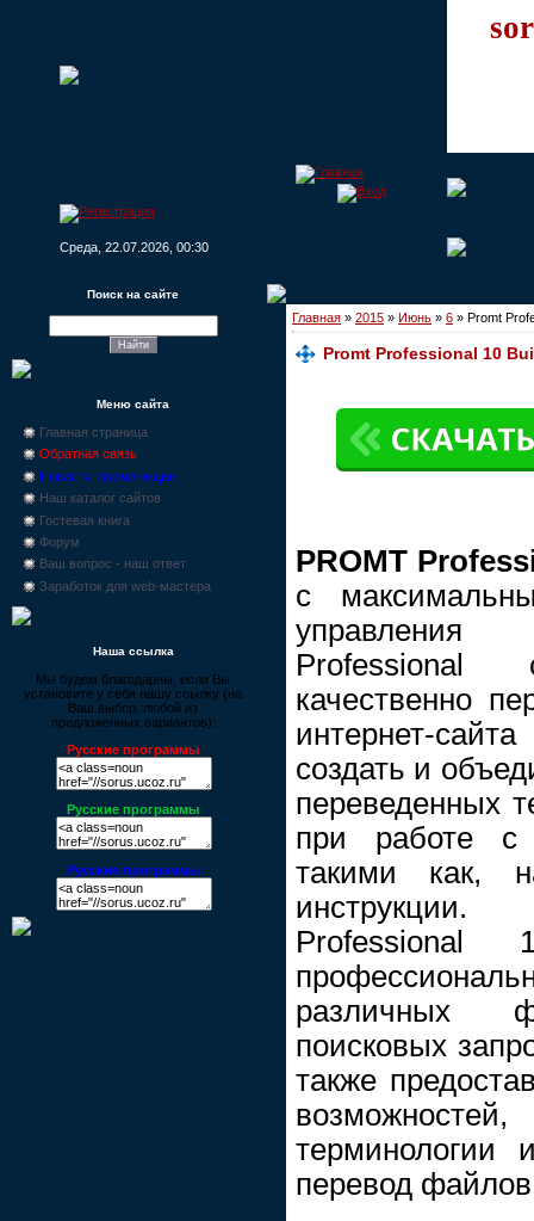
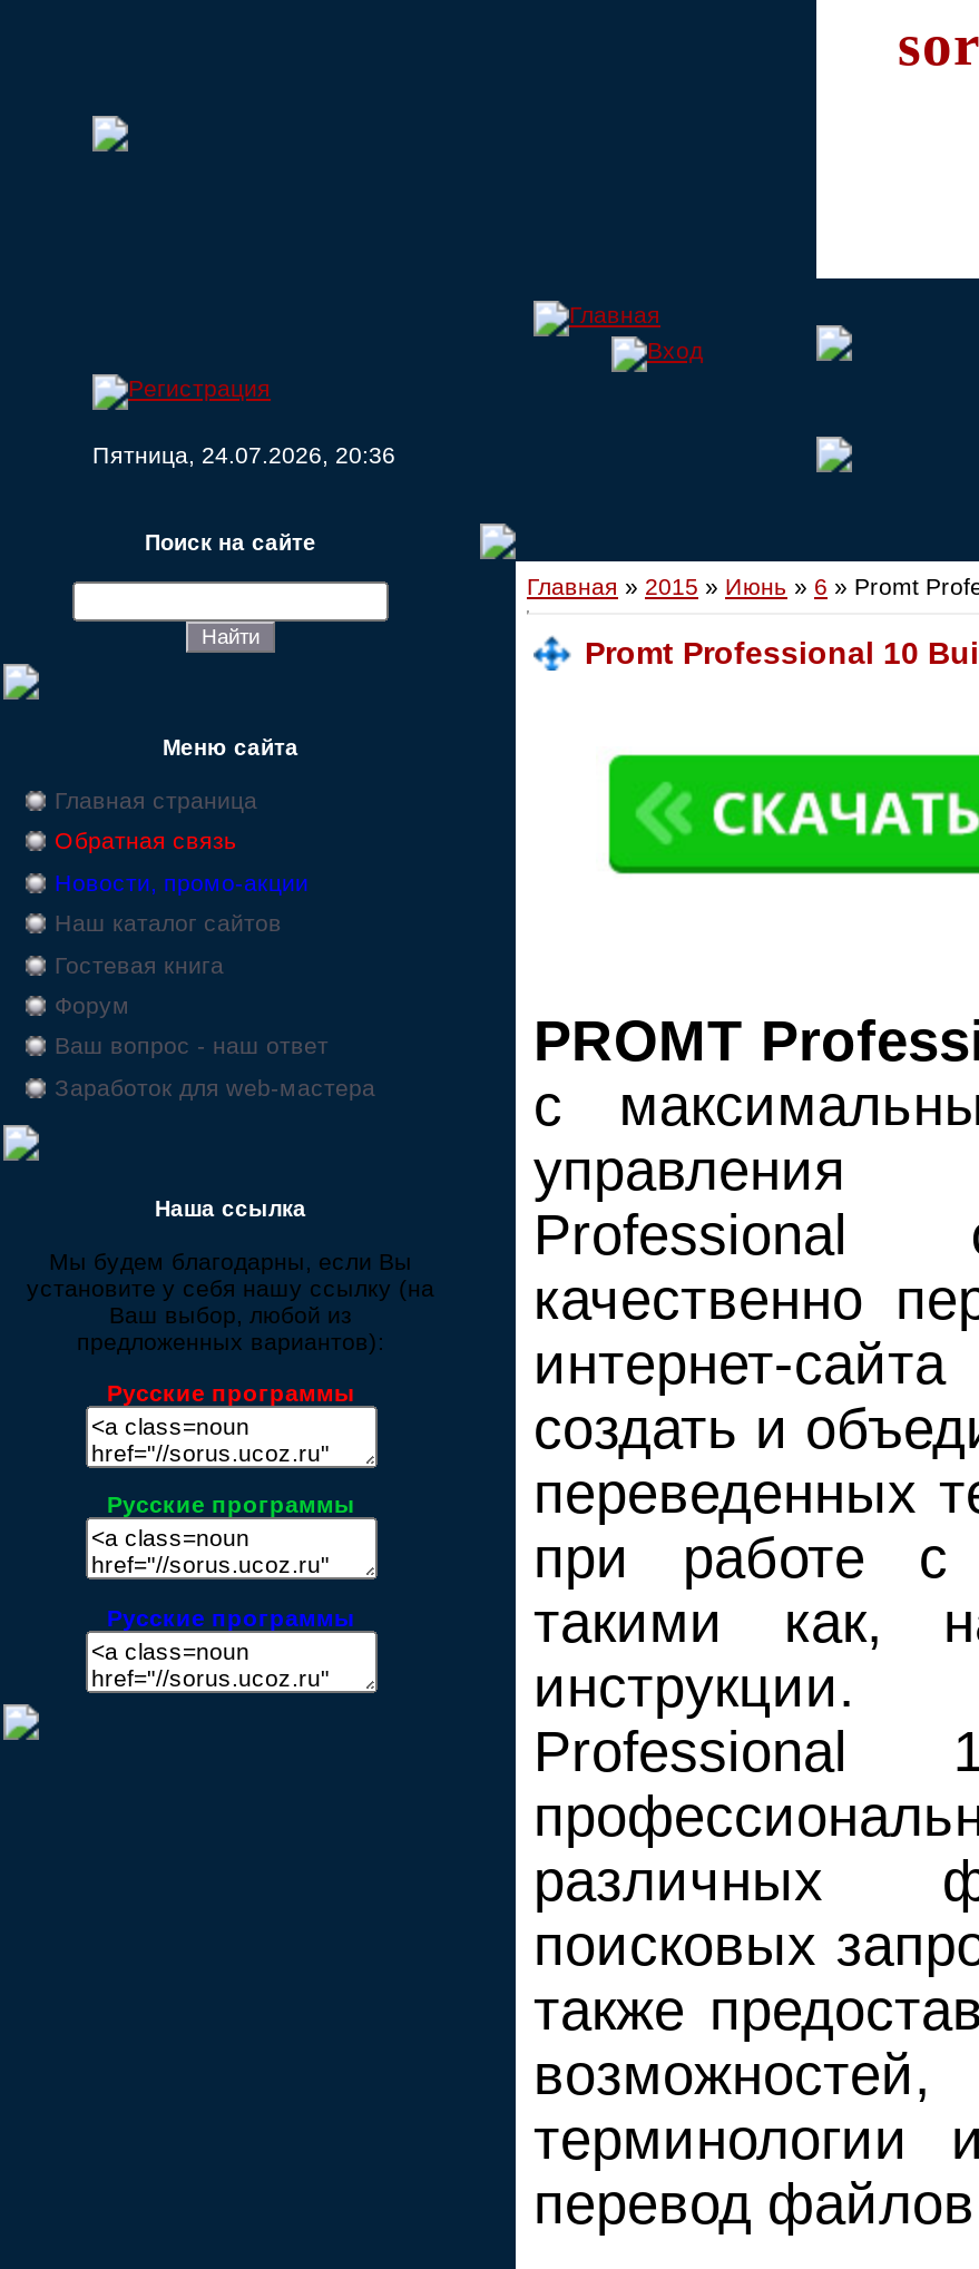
- Среда, 22.07.2026, 00:30
+ Пятница, 24.07.2026, 20:36
